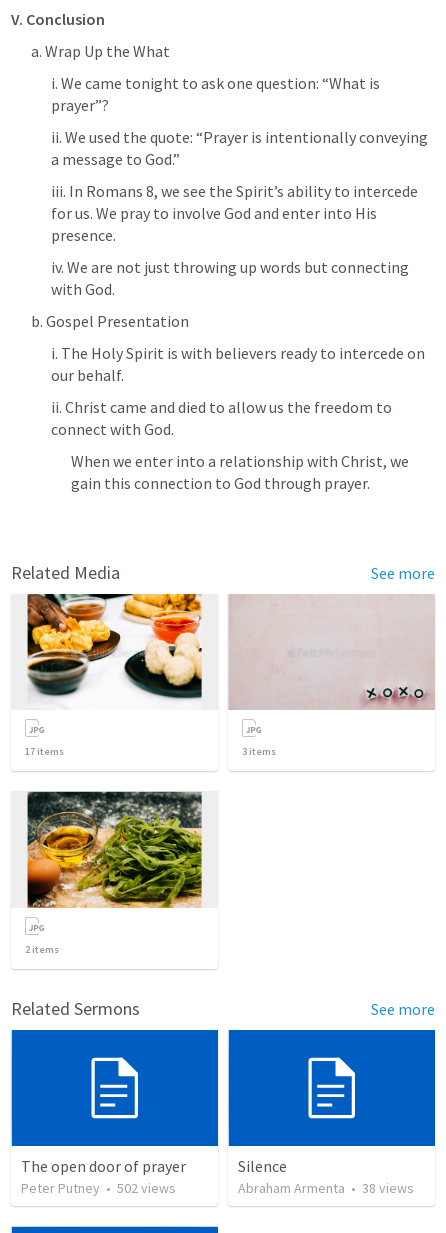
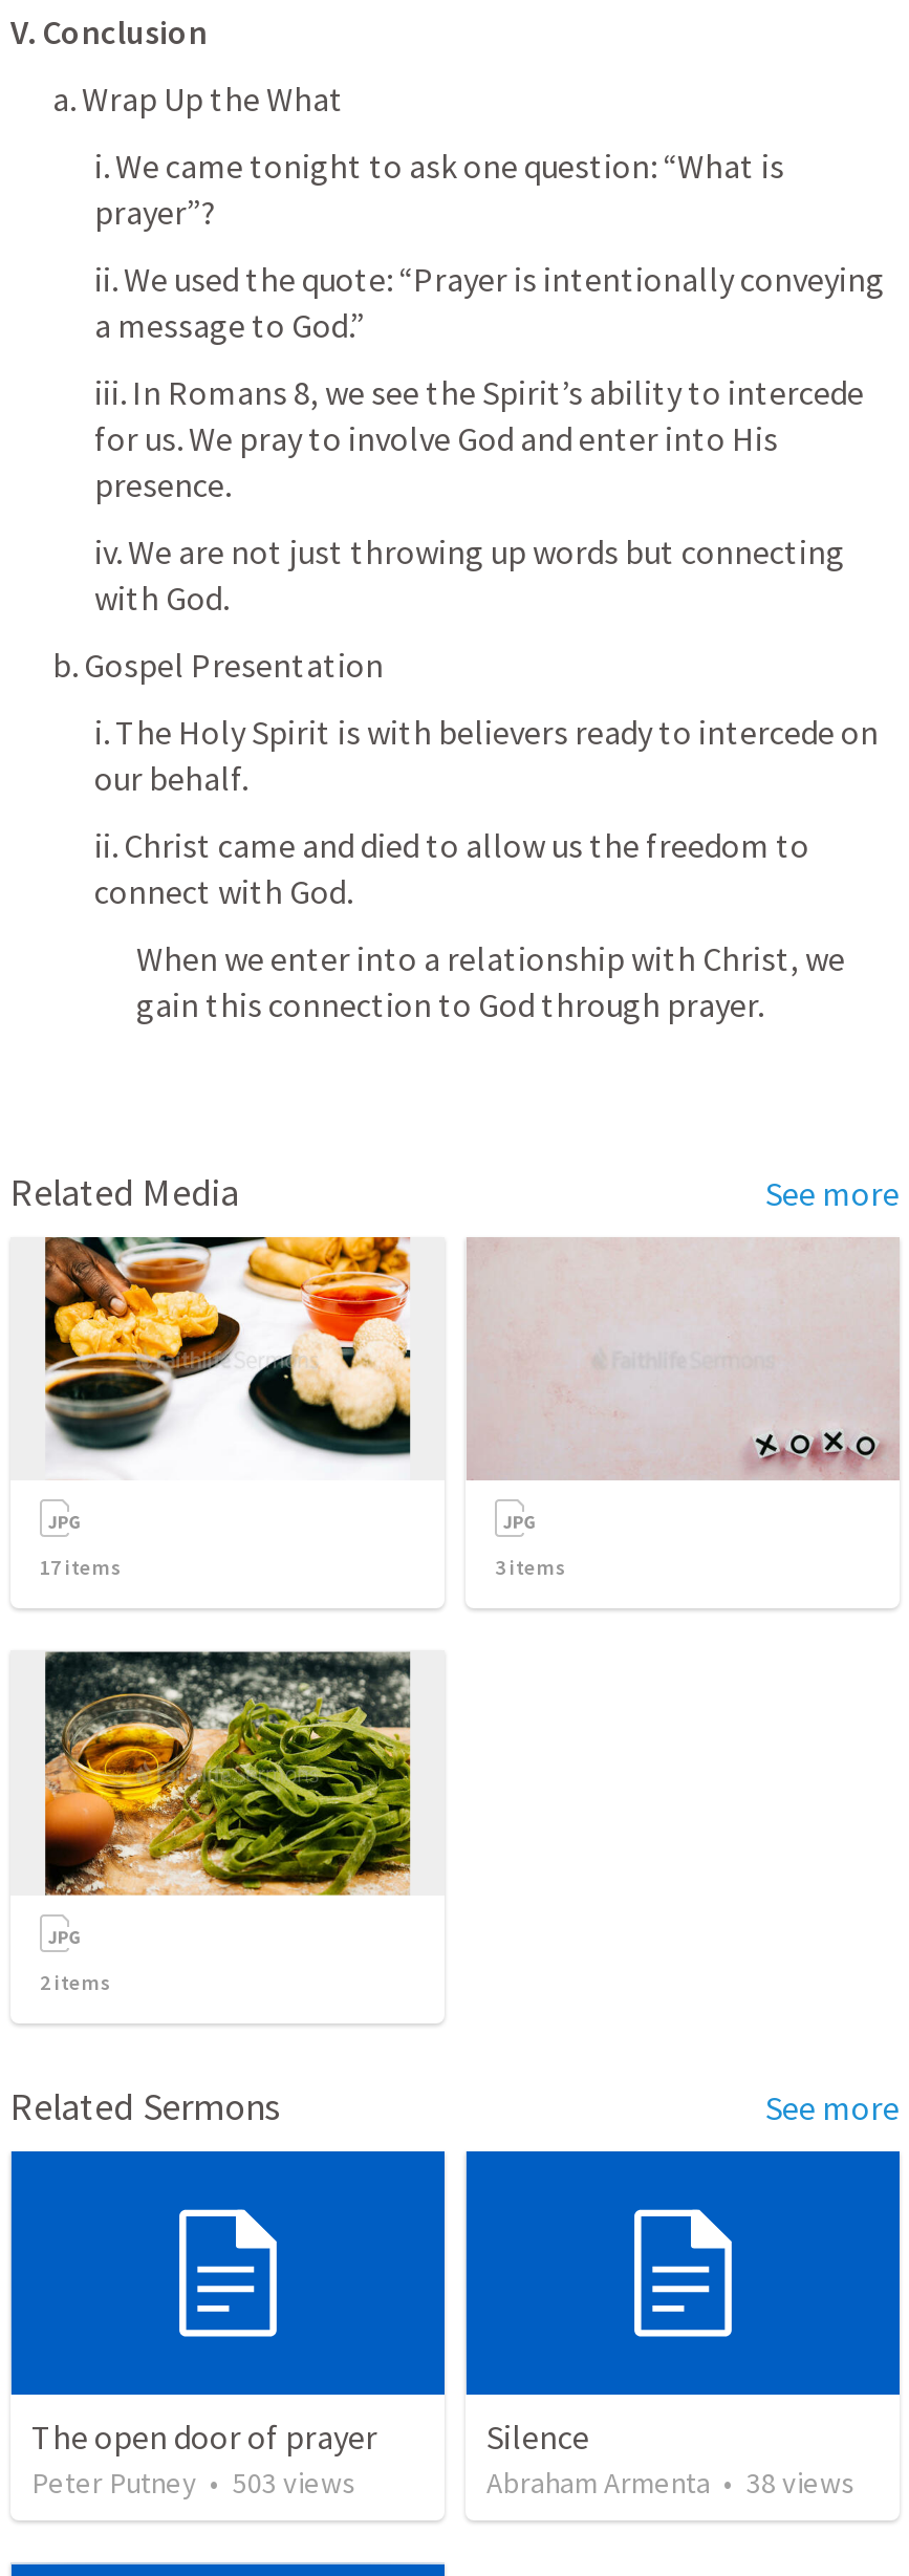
- Peter Putney • 502 views
+ Peter Putney • 503 views
